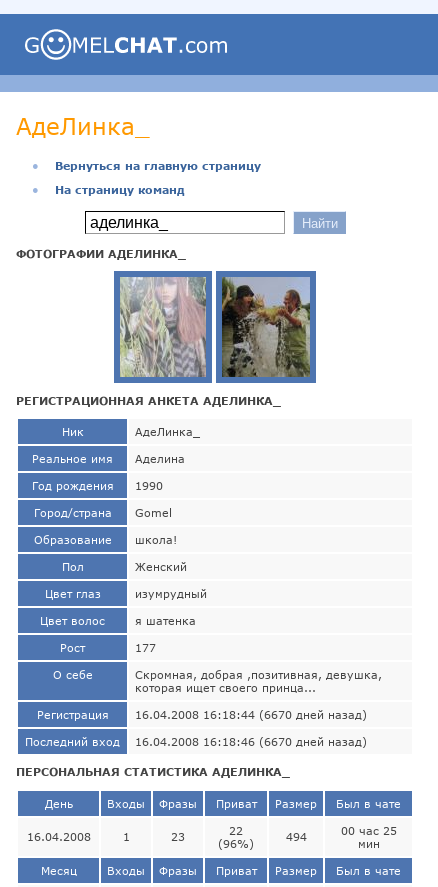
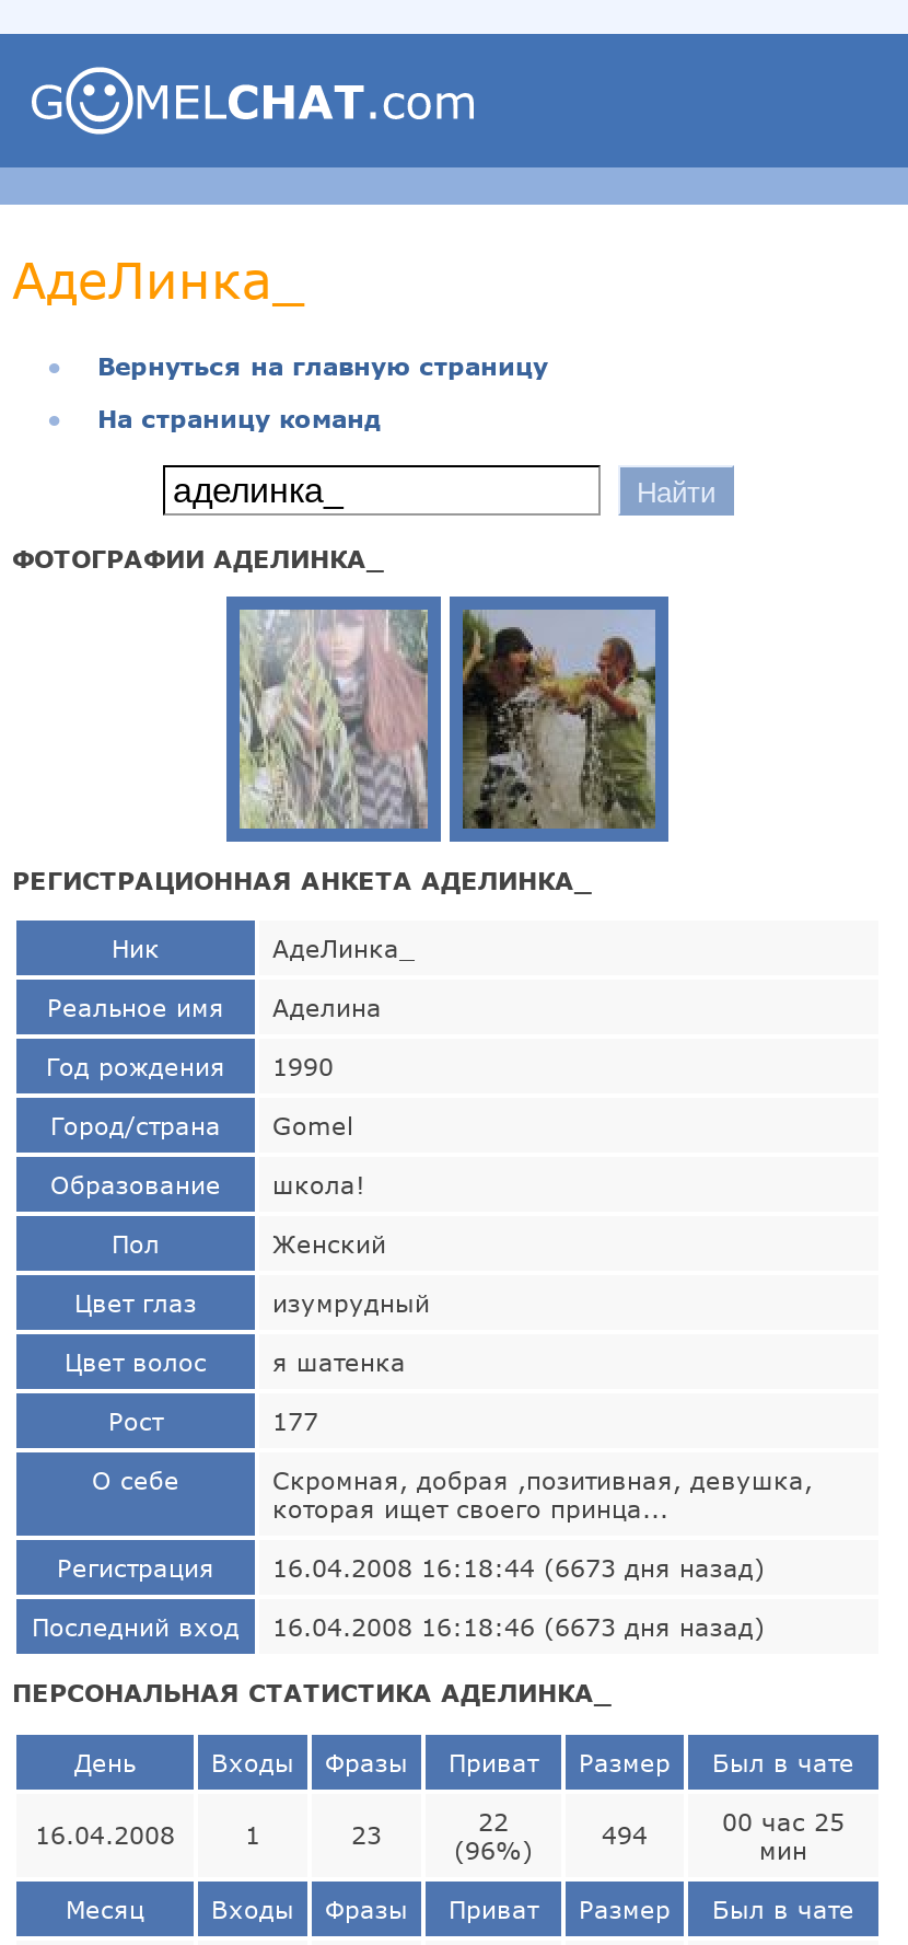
- 16.04.2008 16:18:44 (6670 дней назад)
+ 16.04.2008 16:18:44 (6673 дня назад)

- Последний вход 16.04.2008 16:18:46 (6670 дней назад)
+ Последний вход 16.04.2008 16:18:46 (6673 дня назад)
